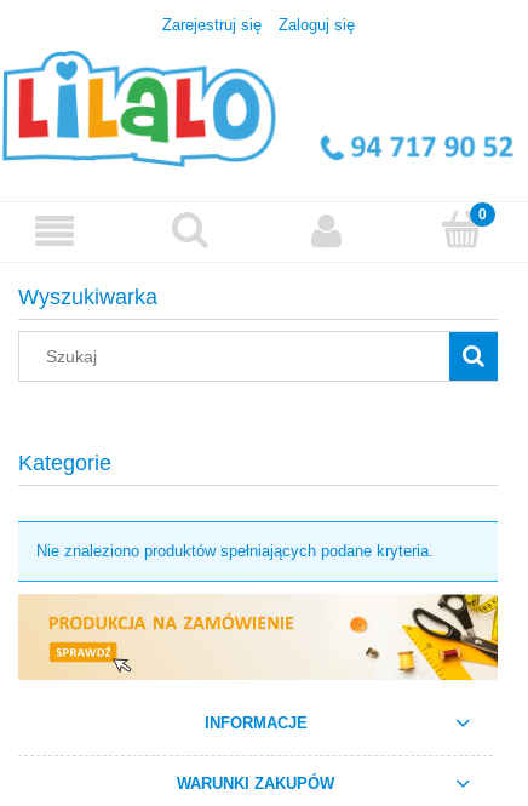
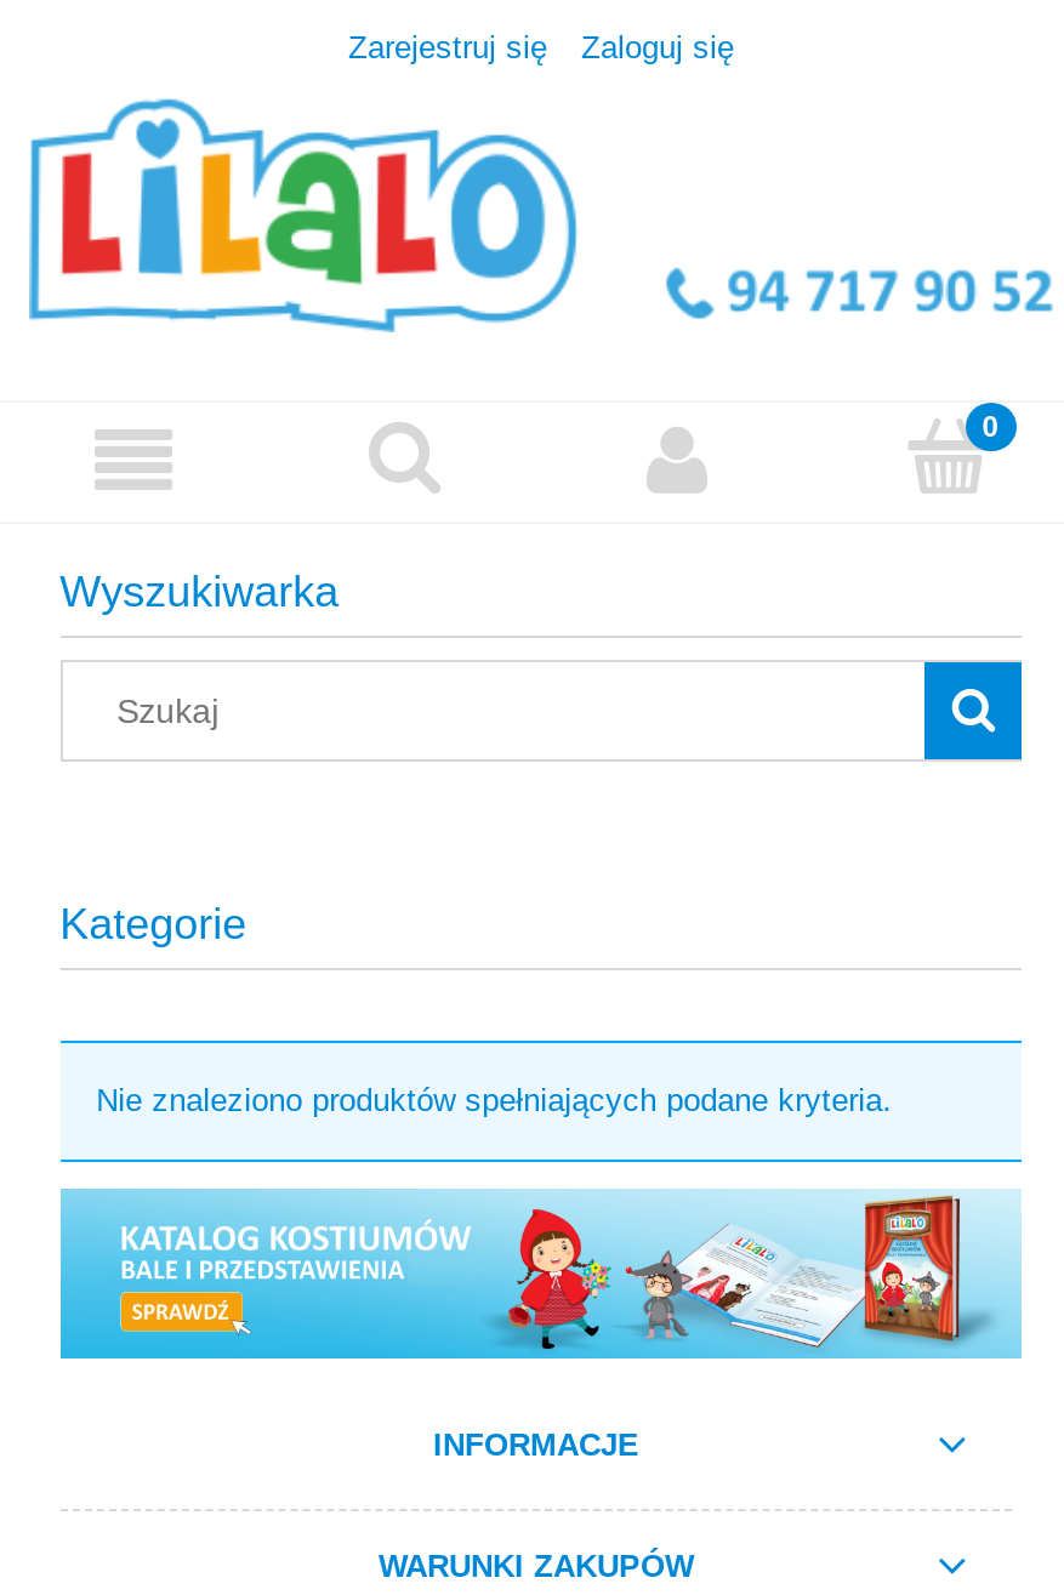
- [image]
+ [image]
